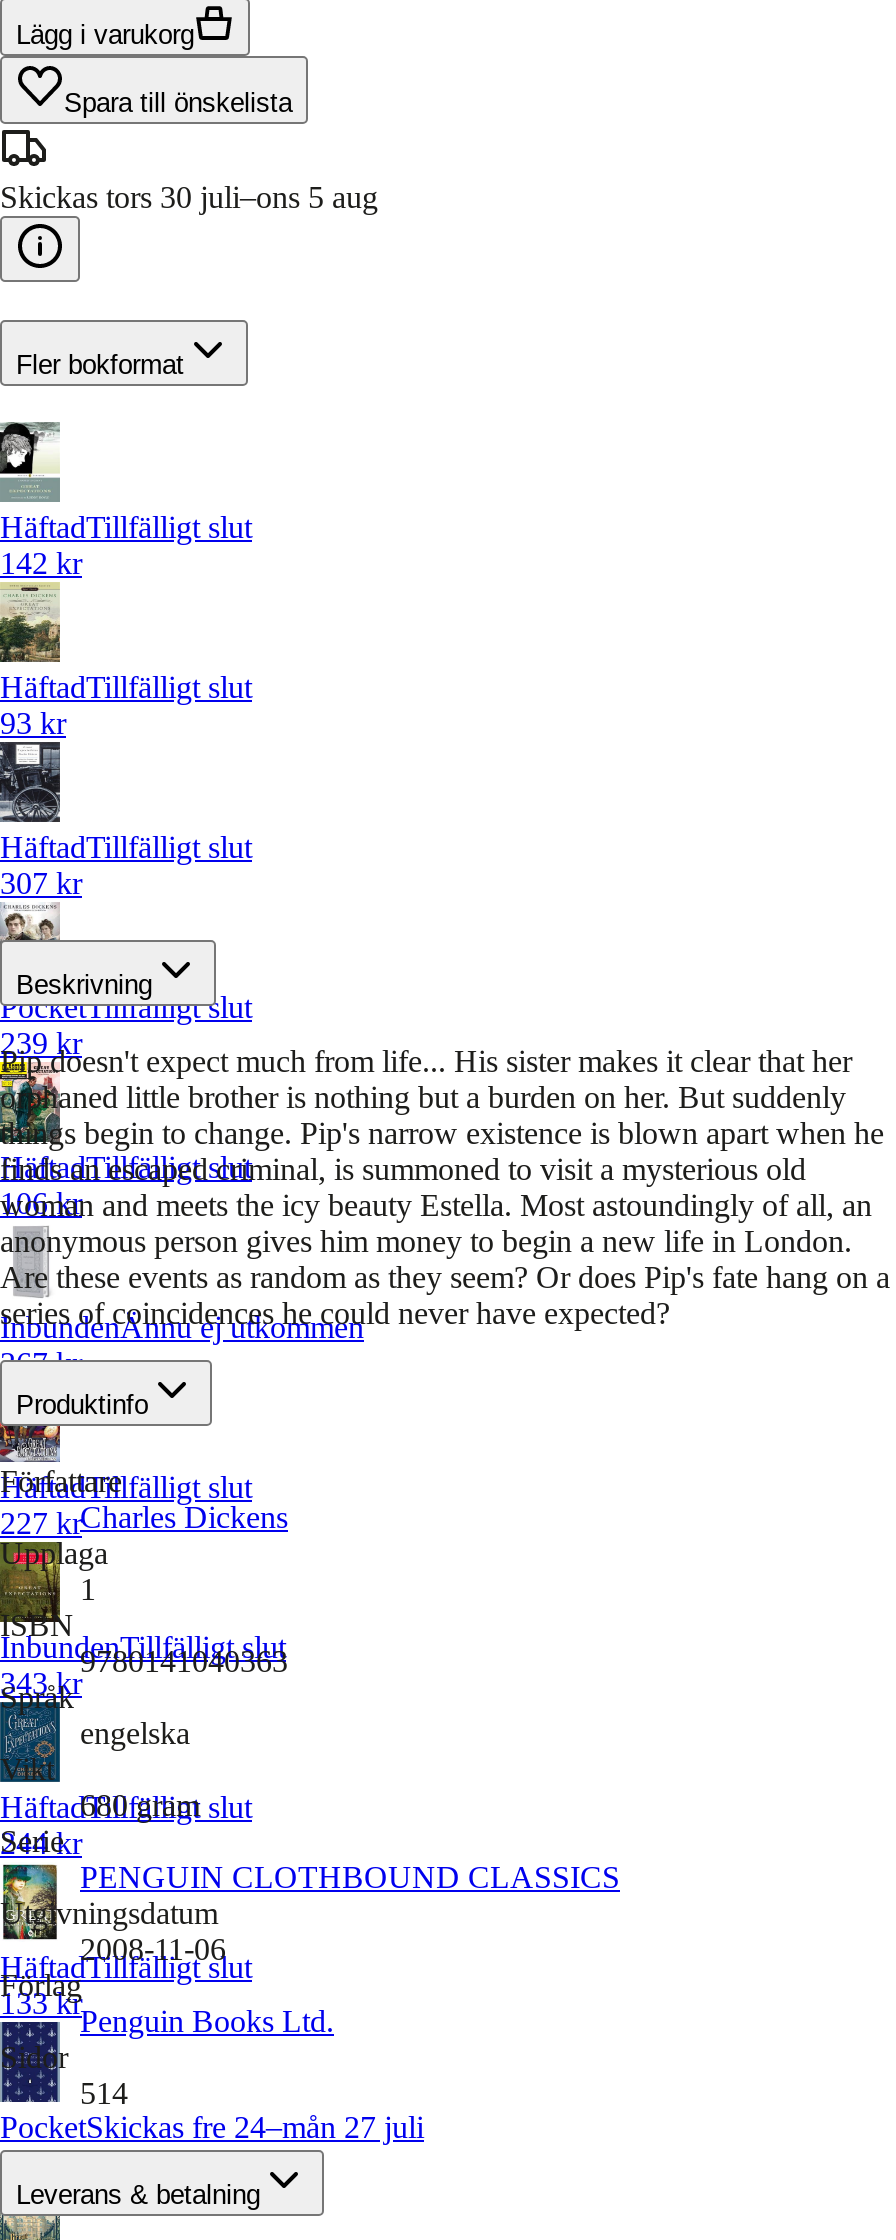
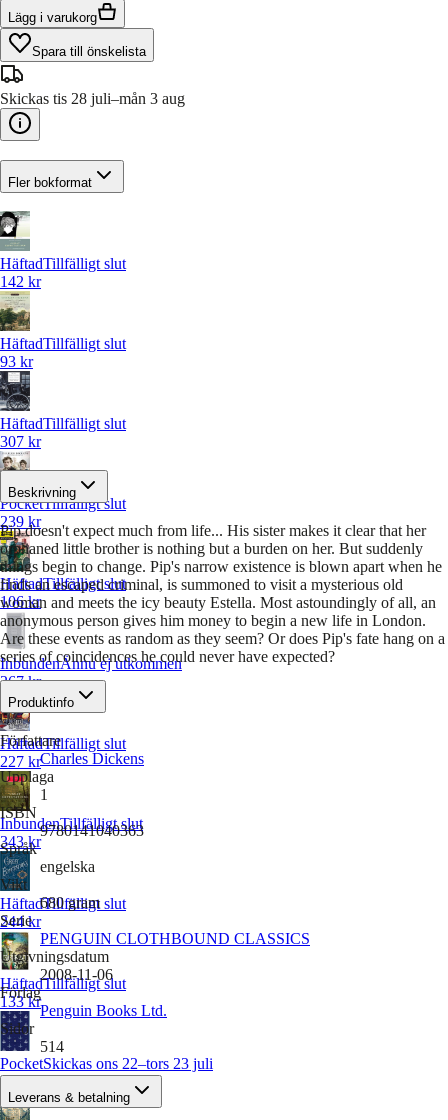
- Skickas tors 30 juli–ons 5 aug
+ Skickas tis 28 juli–mån 3 aug

- PocketSkickas fre 24–mån 27 juli
+ PocketSkickas ons 22–tors 23 juli
